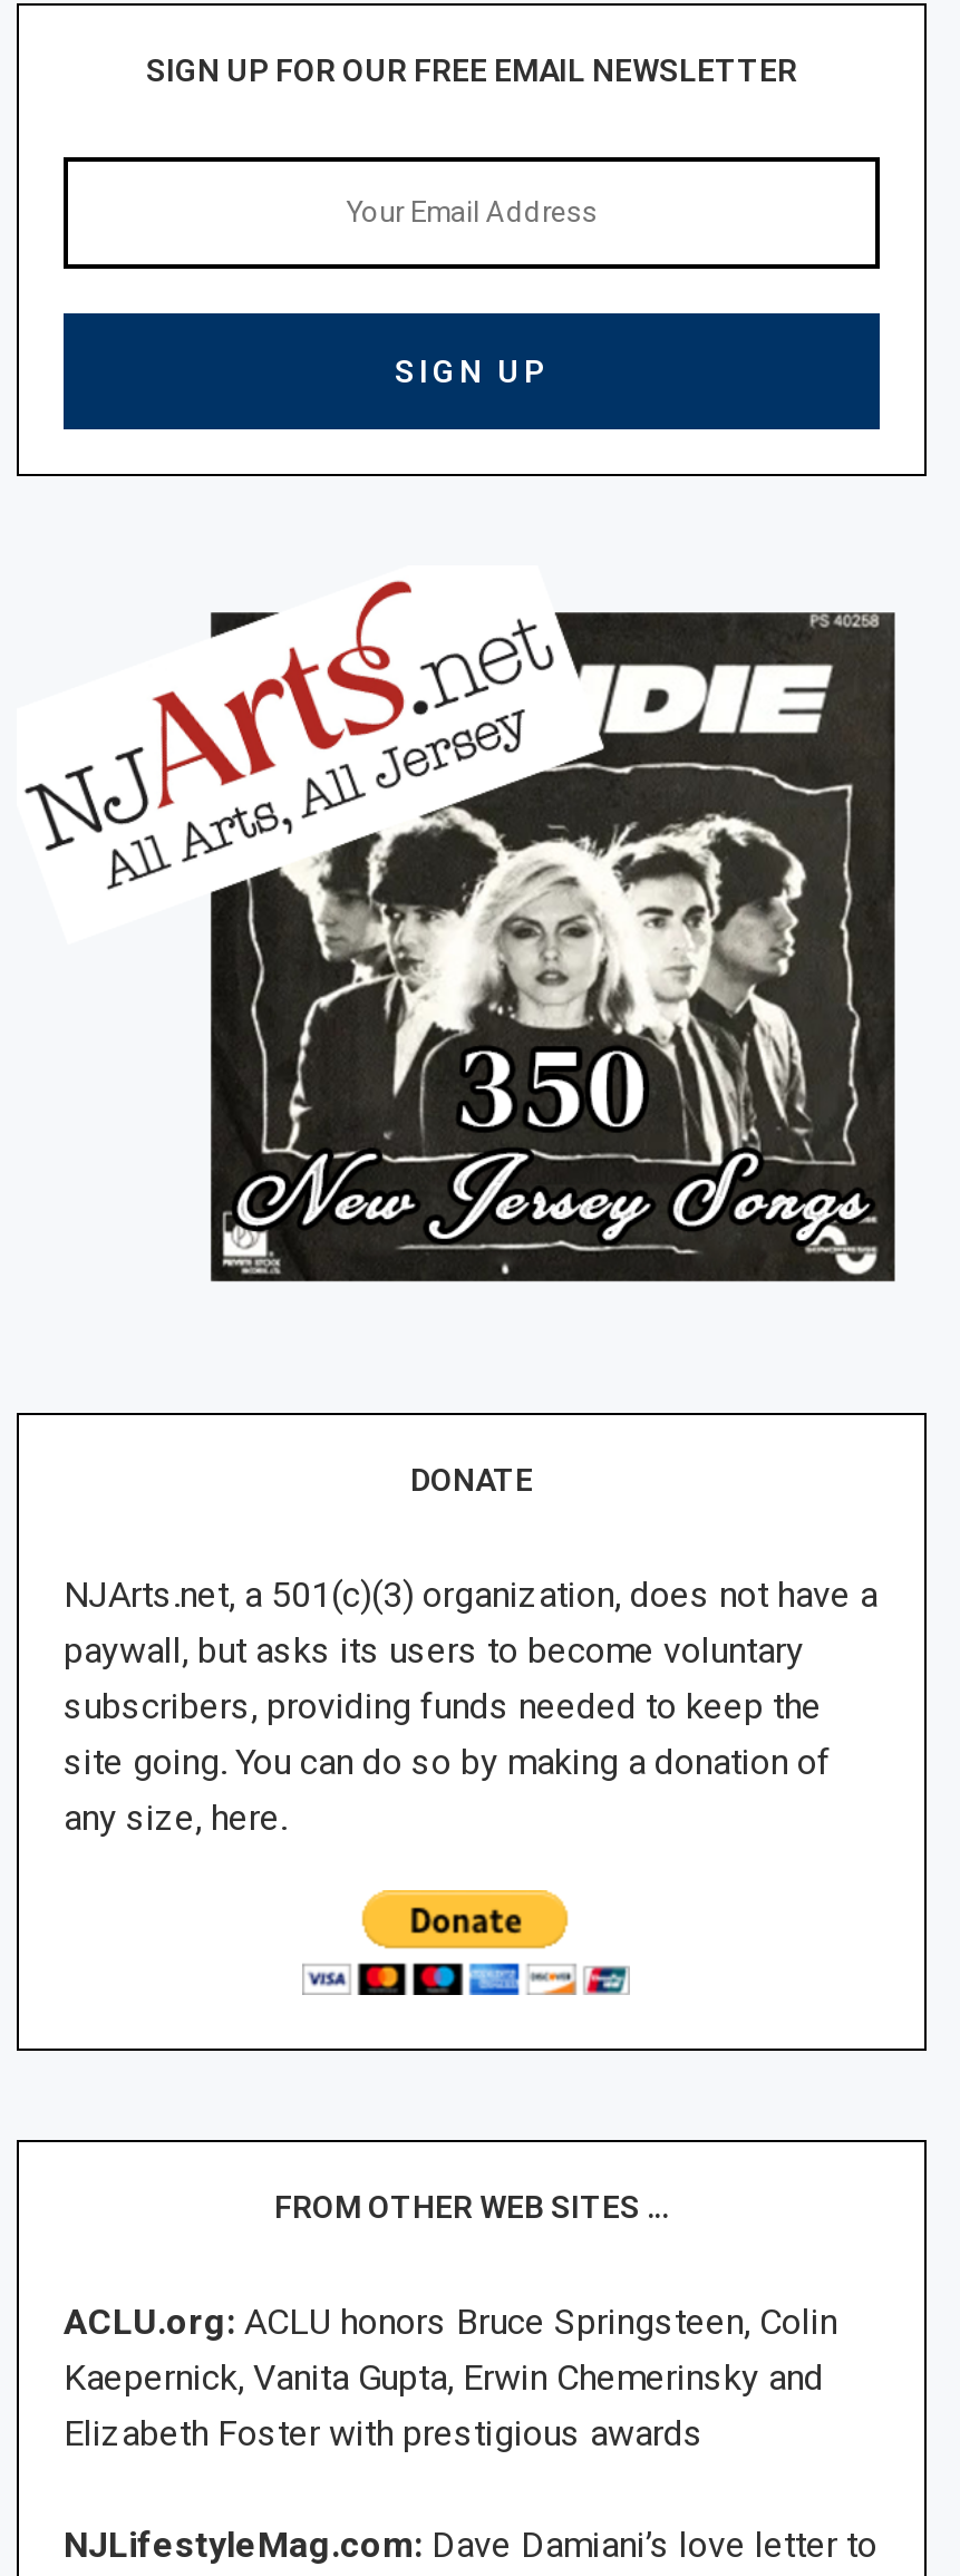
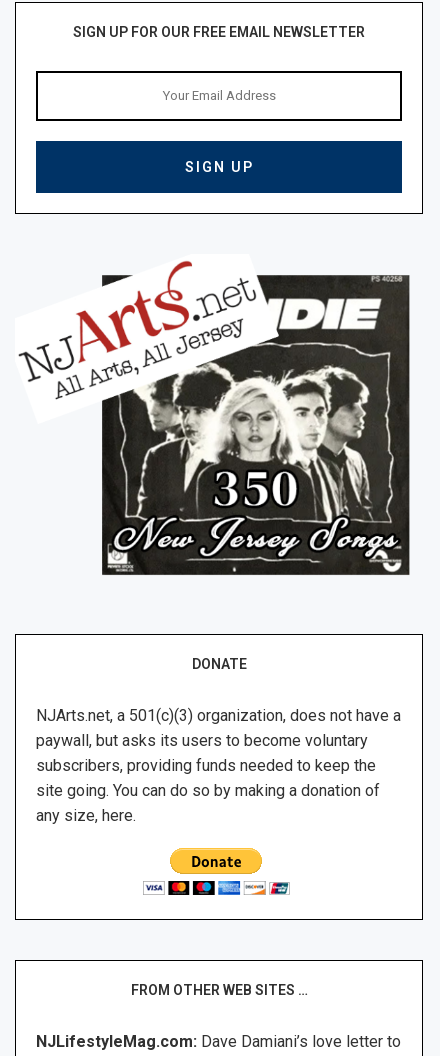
- ACLU.org: ACLU honors Bruce Springsteen, Colin
- Kaepernick, Vanita Gupta, Erwin Chemerinsky and
- Elizabeth Foster with prestigious awards
